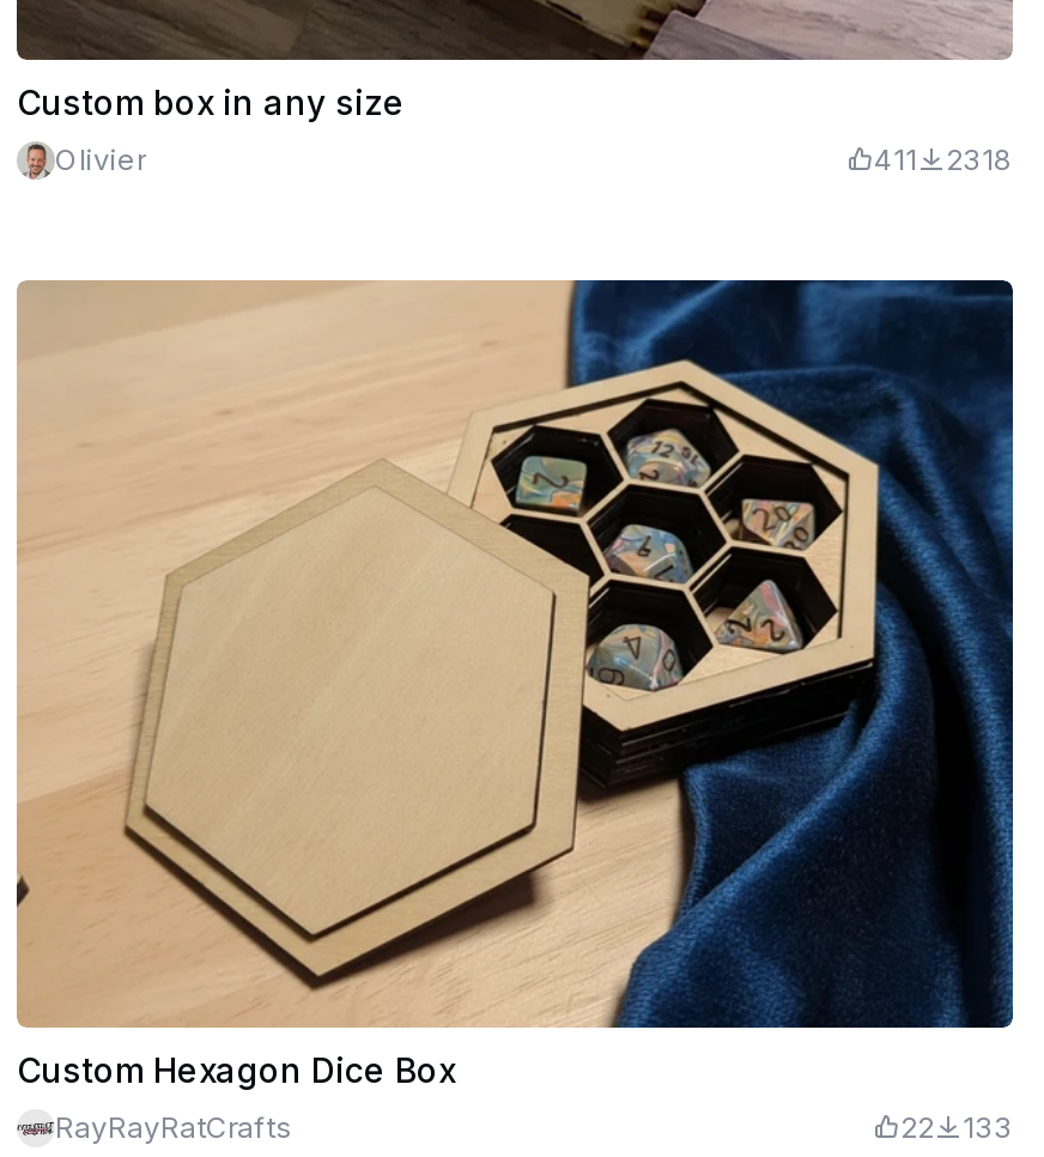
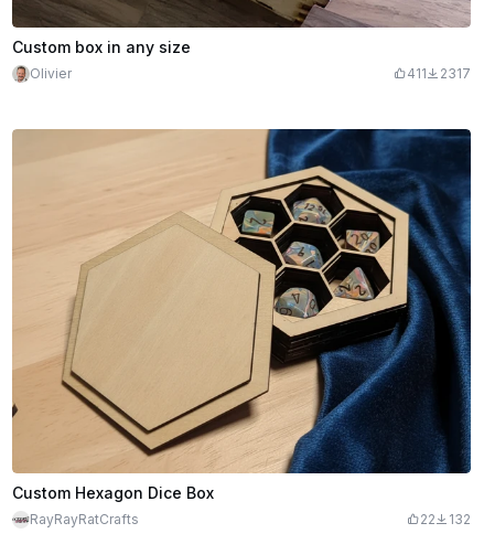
- 411 2318
+ 411 2317

- 22 133
+ 22 132
